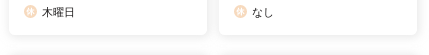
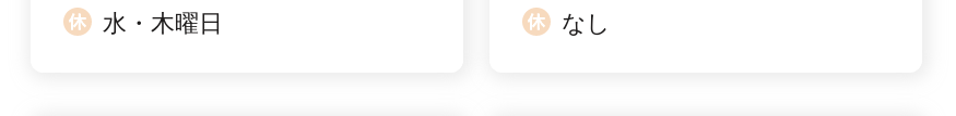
- 木曜日
+ 水・木曜日
